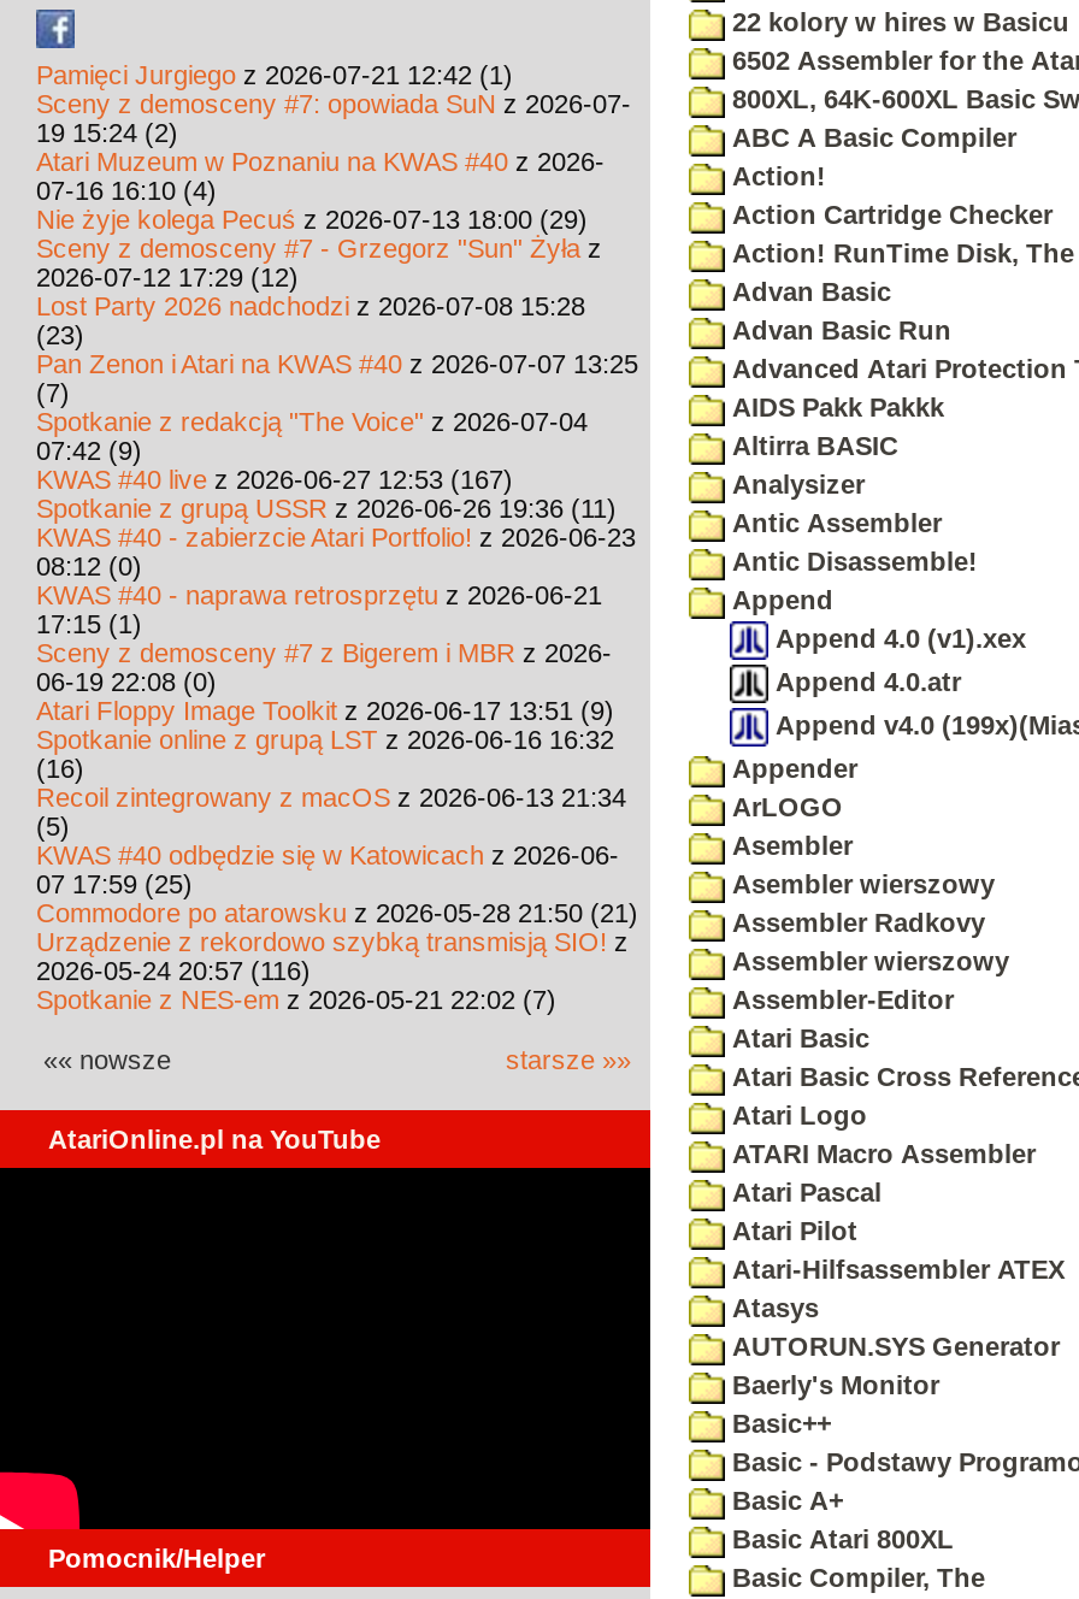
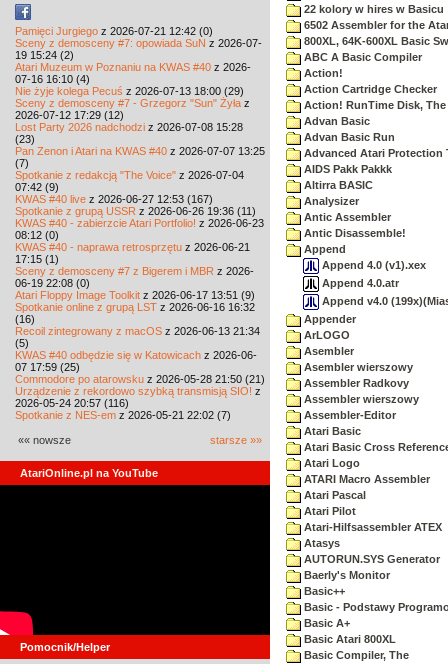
- Pamięci Jurgiego z 2026-07-21 12:42 (1)
+ Pamięci Jurgiego z 2026-07-21 12:42 (0)
